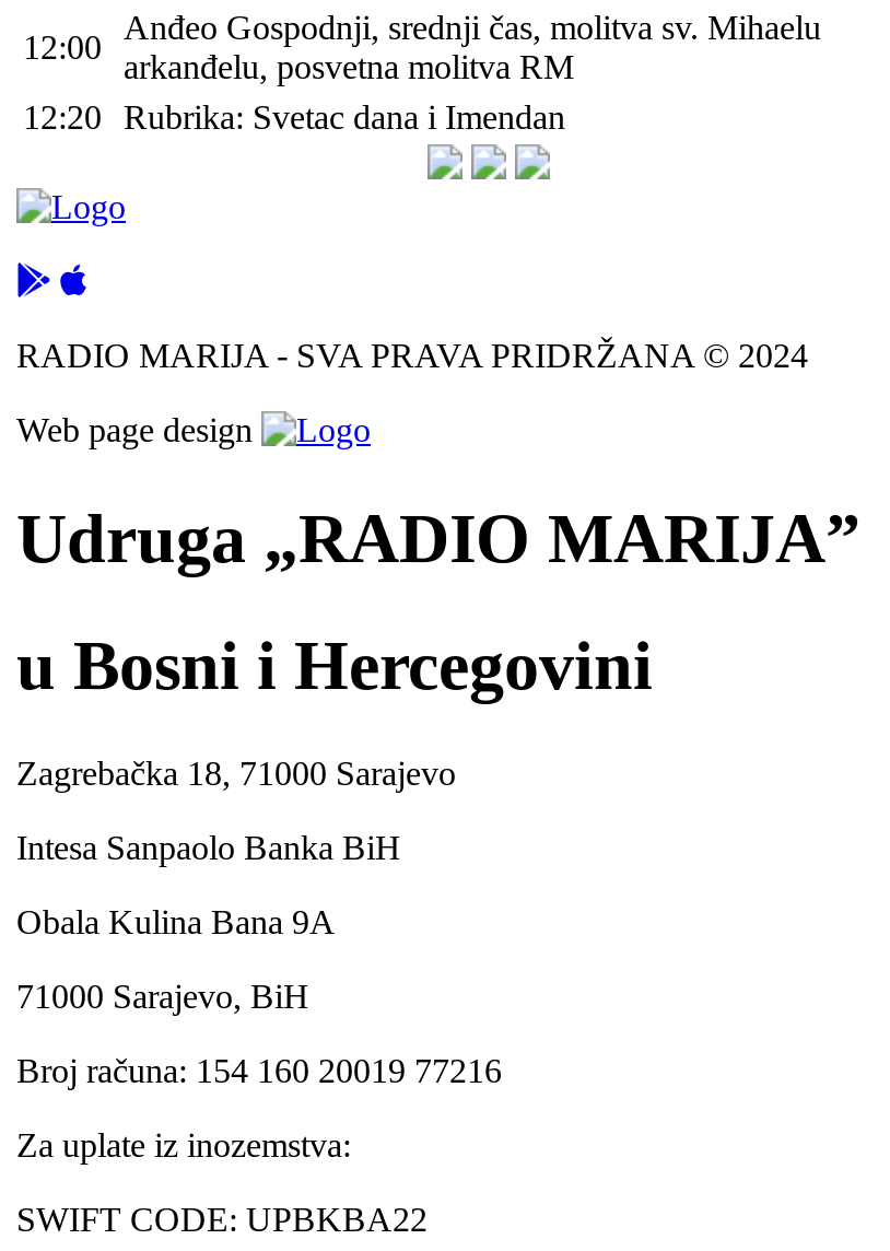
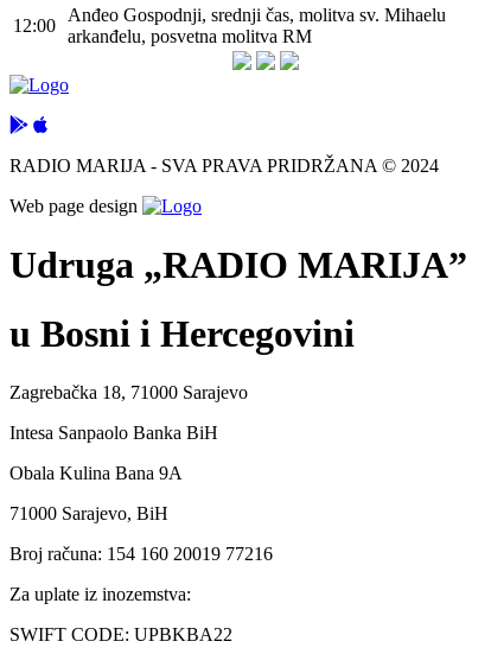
- 12:20 Rubrika: Svetac dana i Imendan
